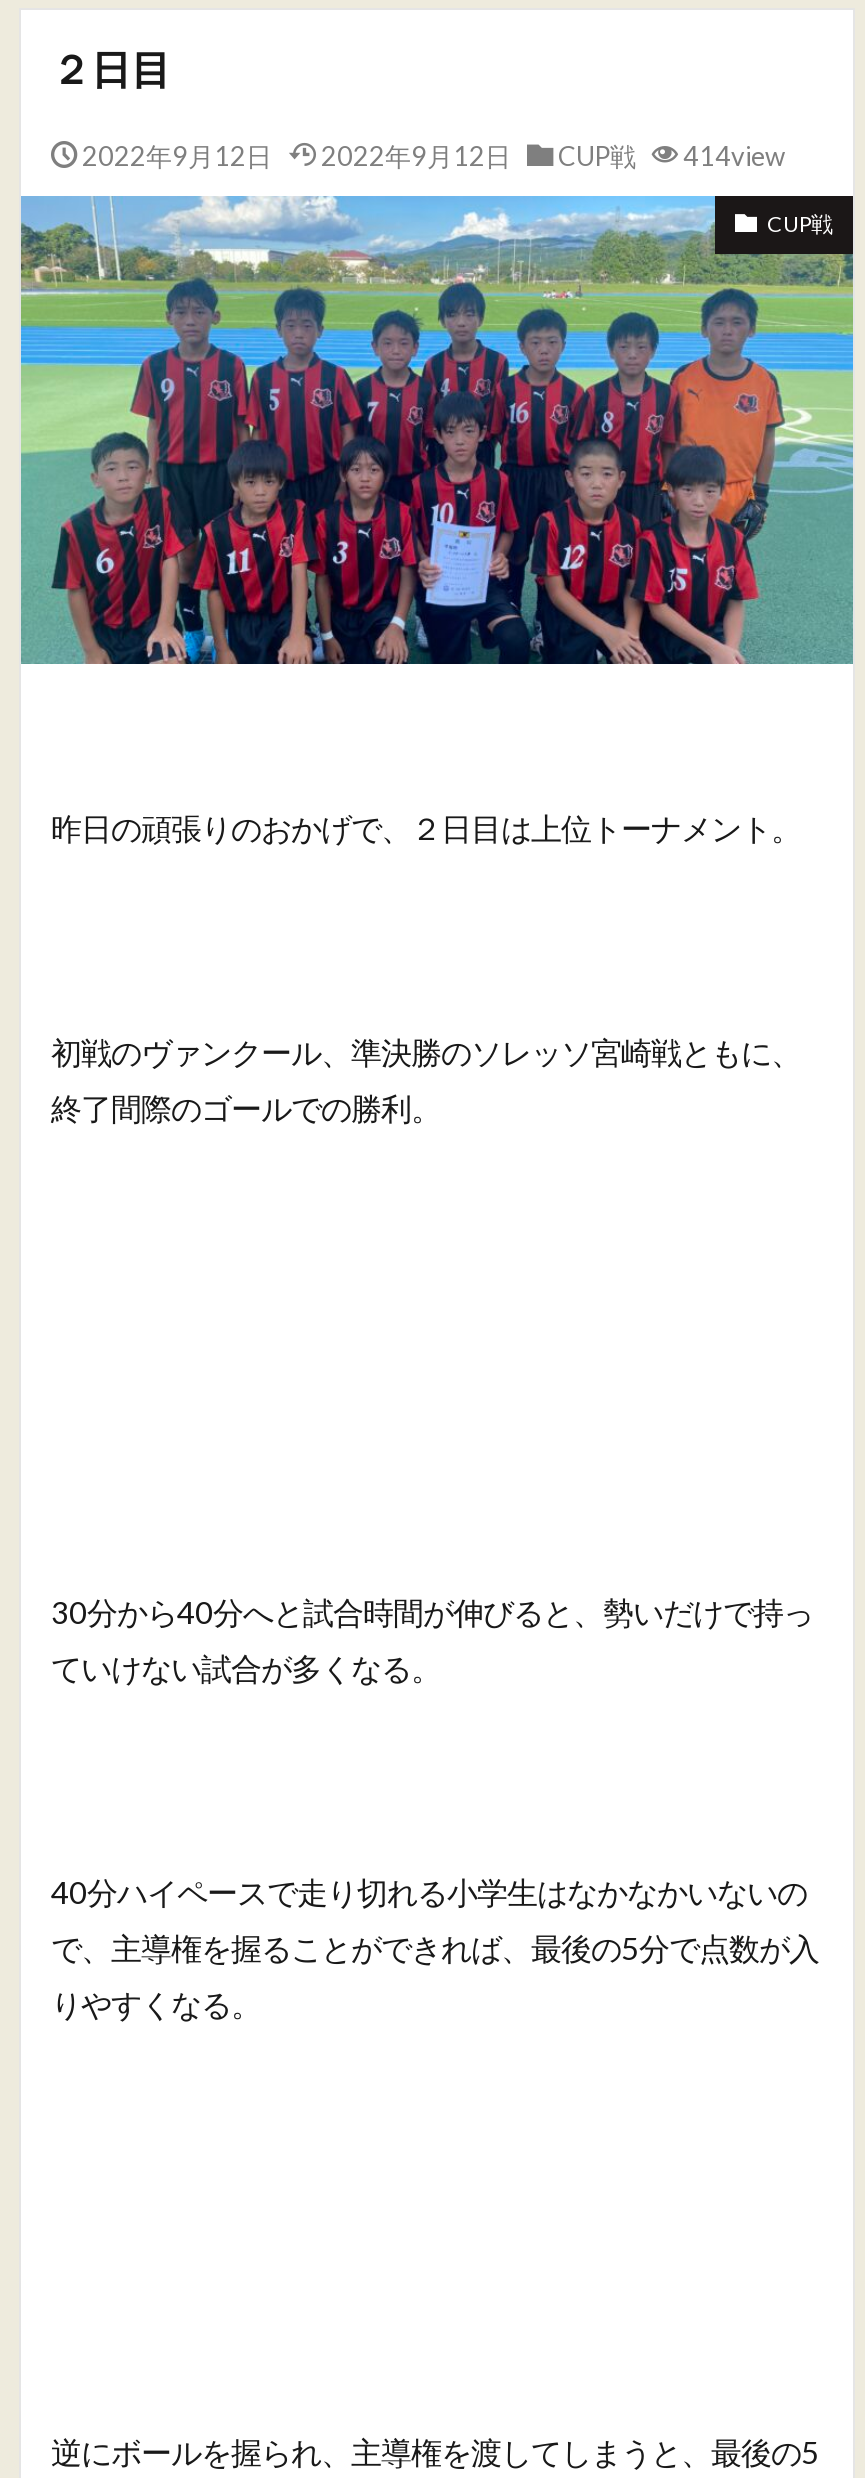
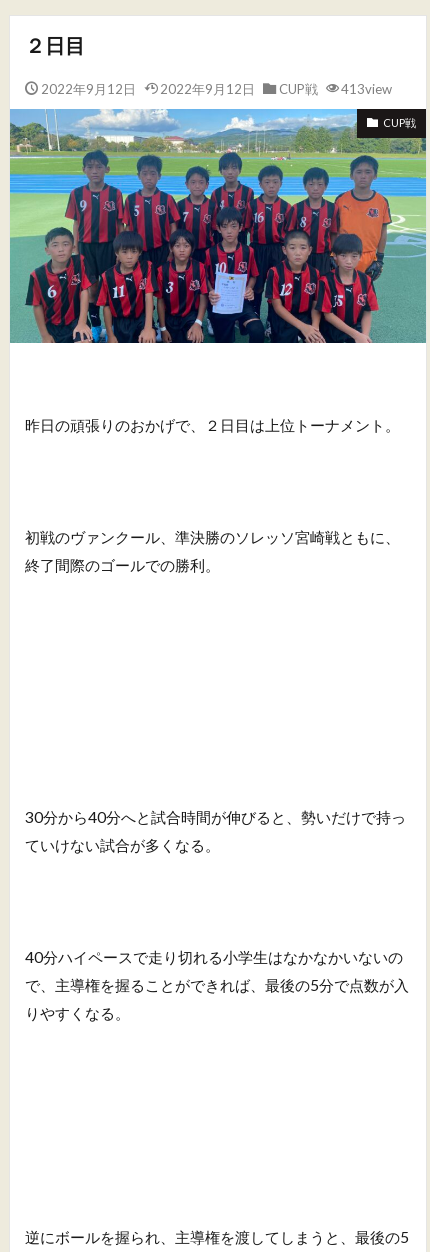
- 2022年9月12日 2022年9月12日 CUP戦 414view
+ 2022年9月12日 2022年9月12日 CUP戦 413view
